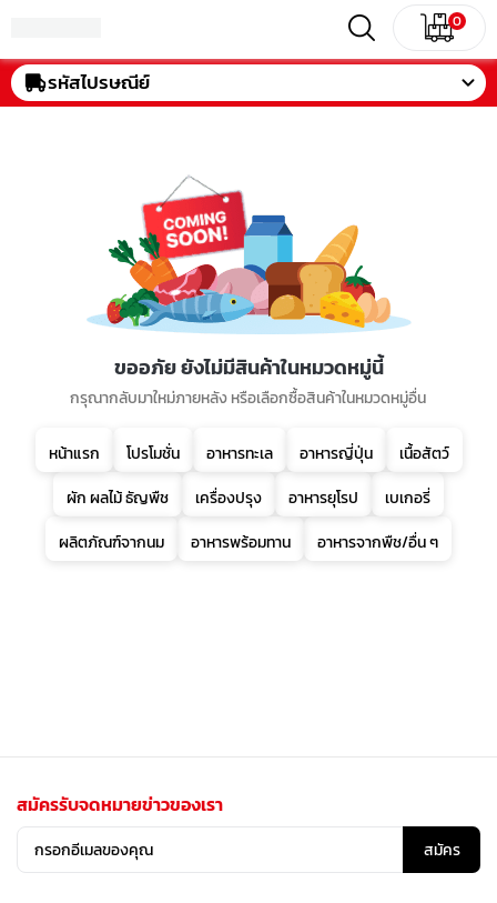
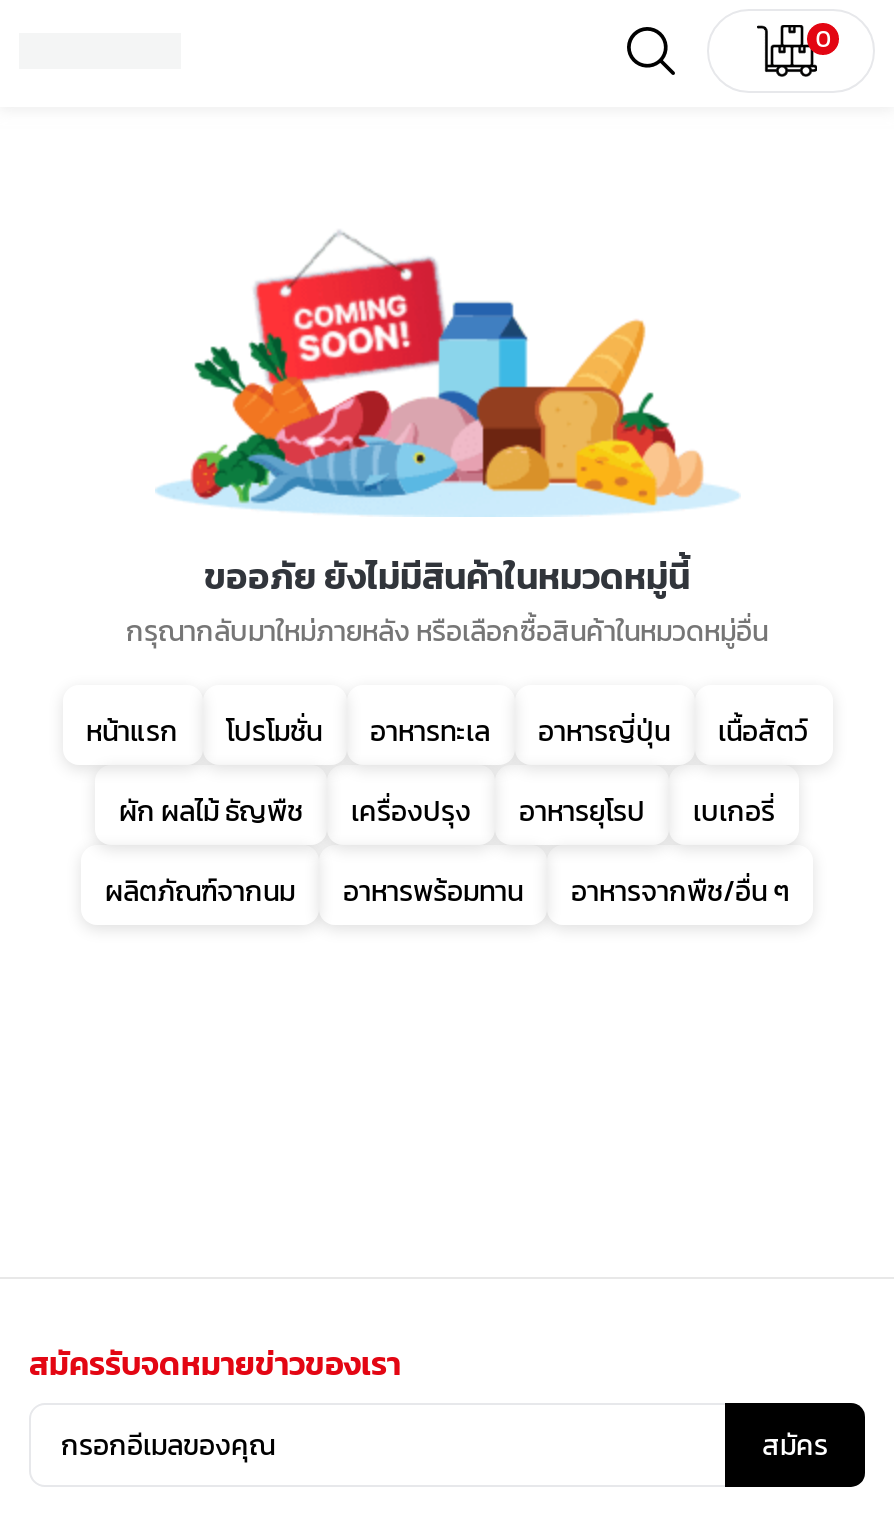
- รหัสไปรษณีย์
